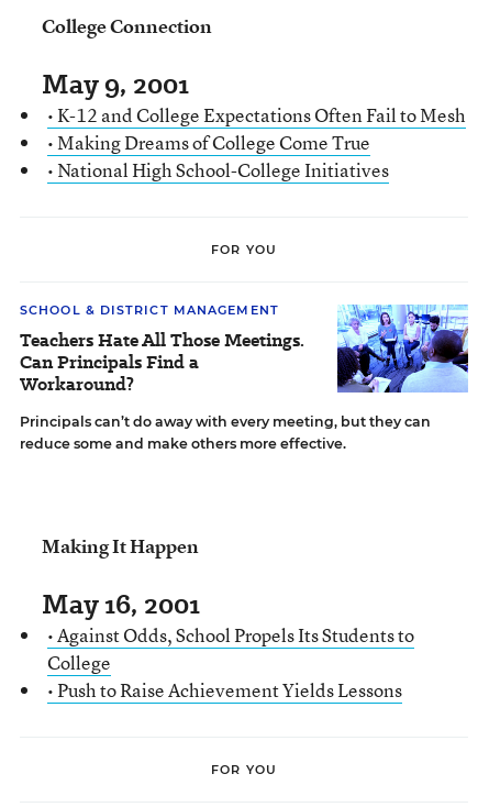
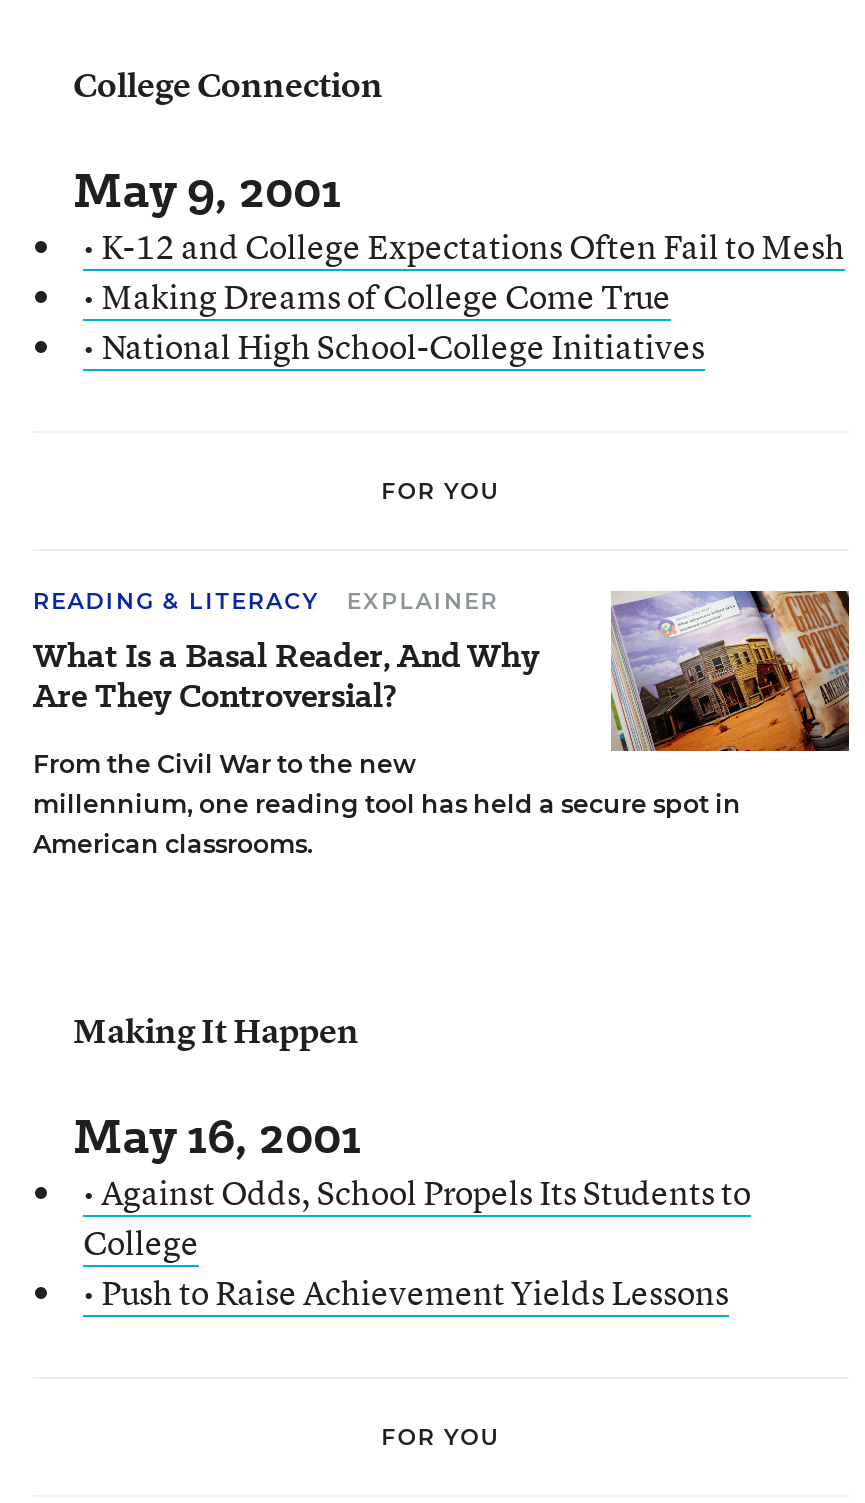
- SCHOOL & DISTRICT MANAGEMENT
- Teachers Hate All Those Meetings.
- Can Principals Find a
- Workaround?
+ READING & LITERACY
+ EXPLAINER
+ What Is a Basal Reader, And Why
+ Are They Controversial?

- [image]
- Principals can’t do away with every meeting, but they can
- reduce some and make others more effective.
+ [image]
+ From the Civil War to the new
+ millennium, one reading tool has held a secure spot in
+ American classrooms.
